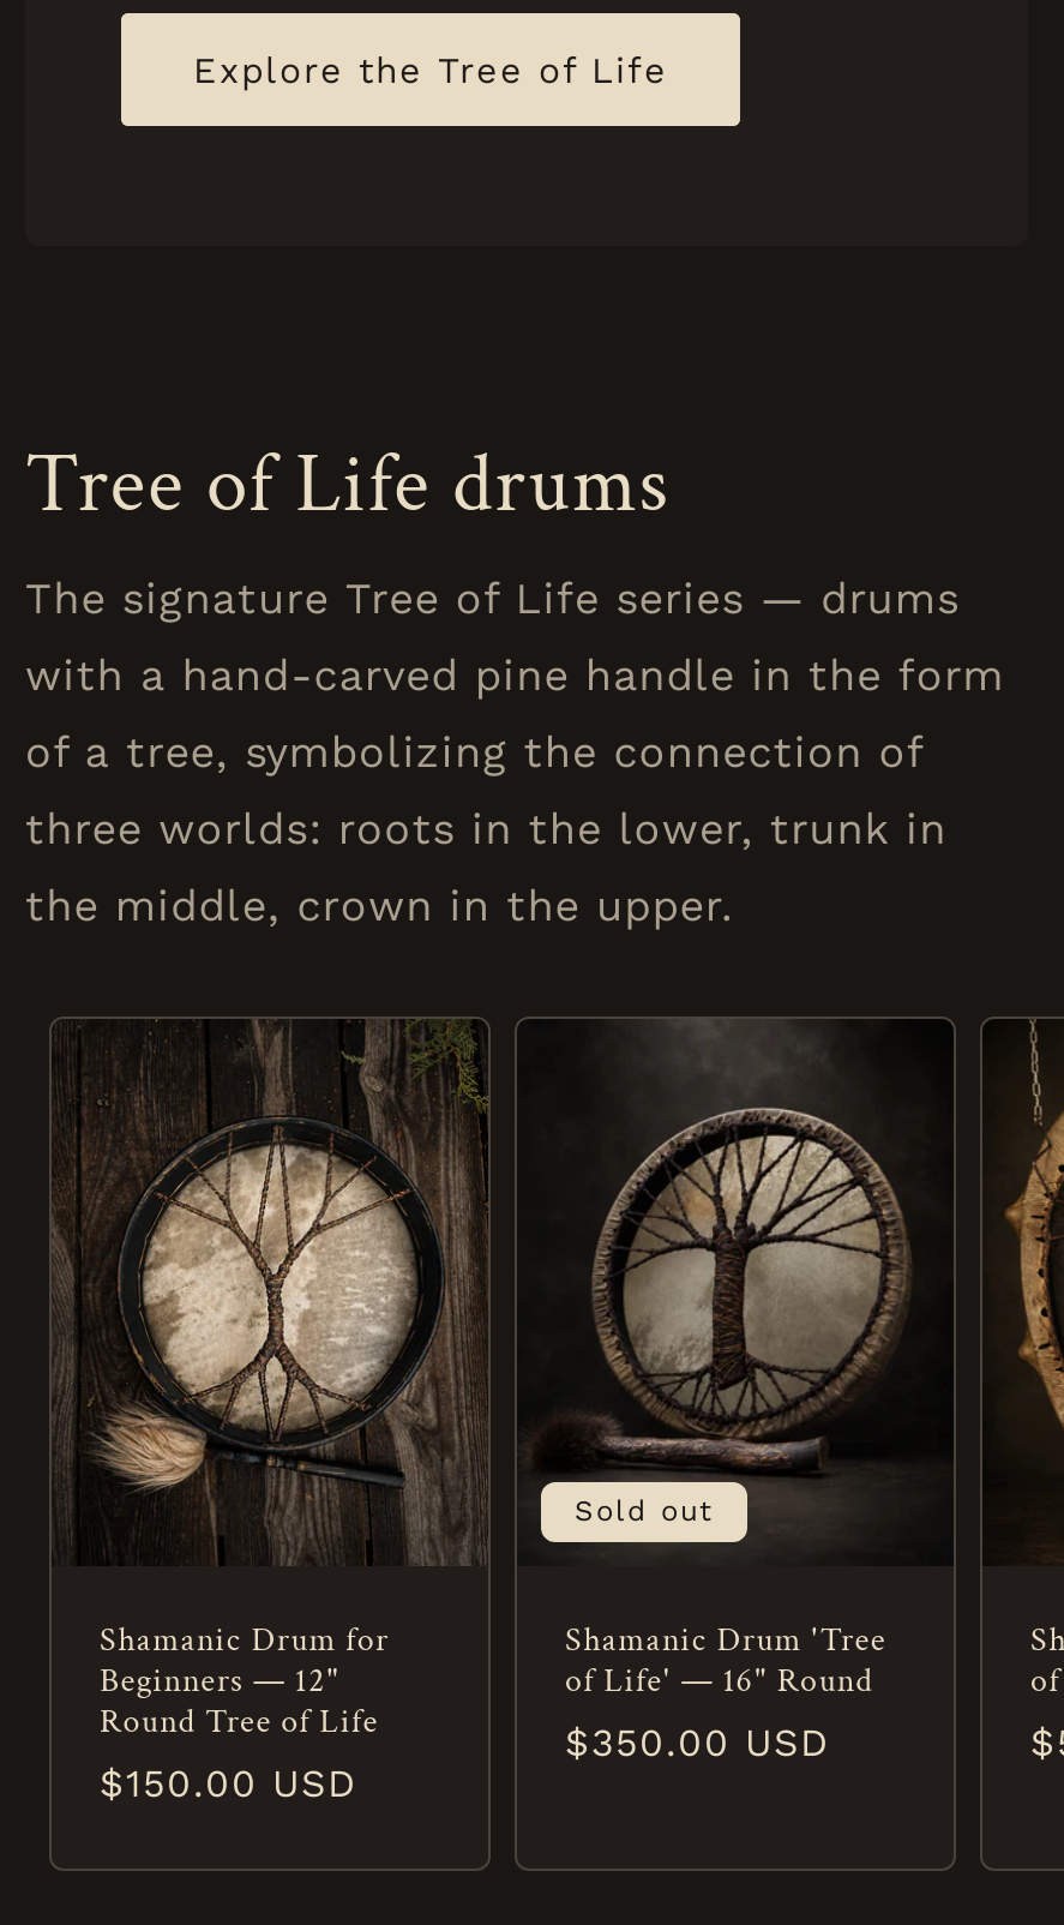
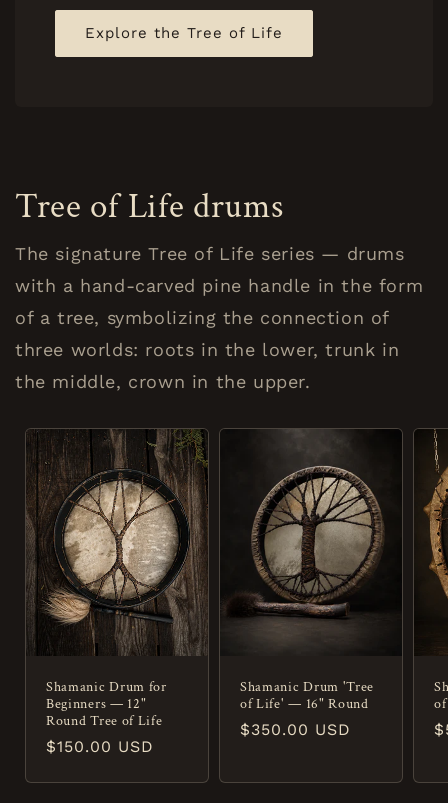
- Sold out
